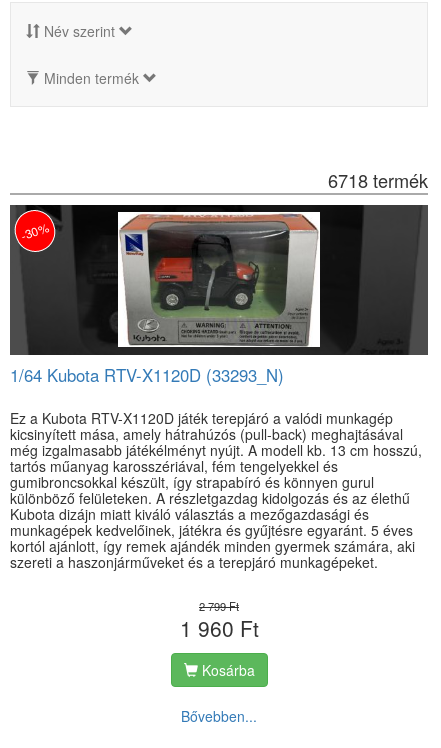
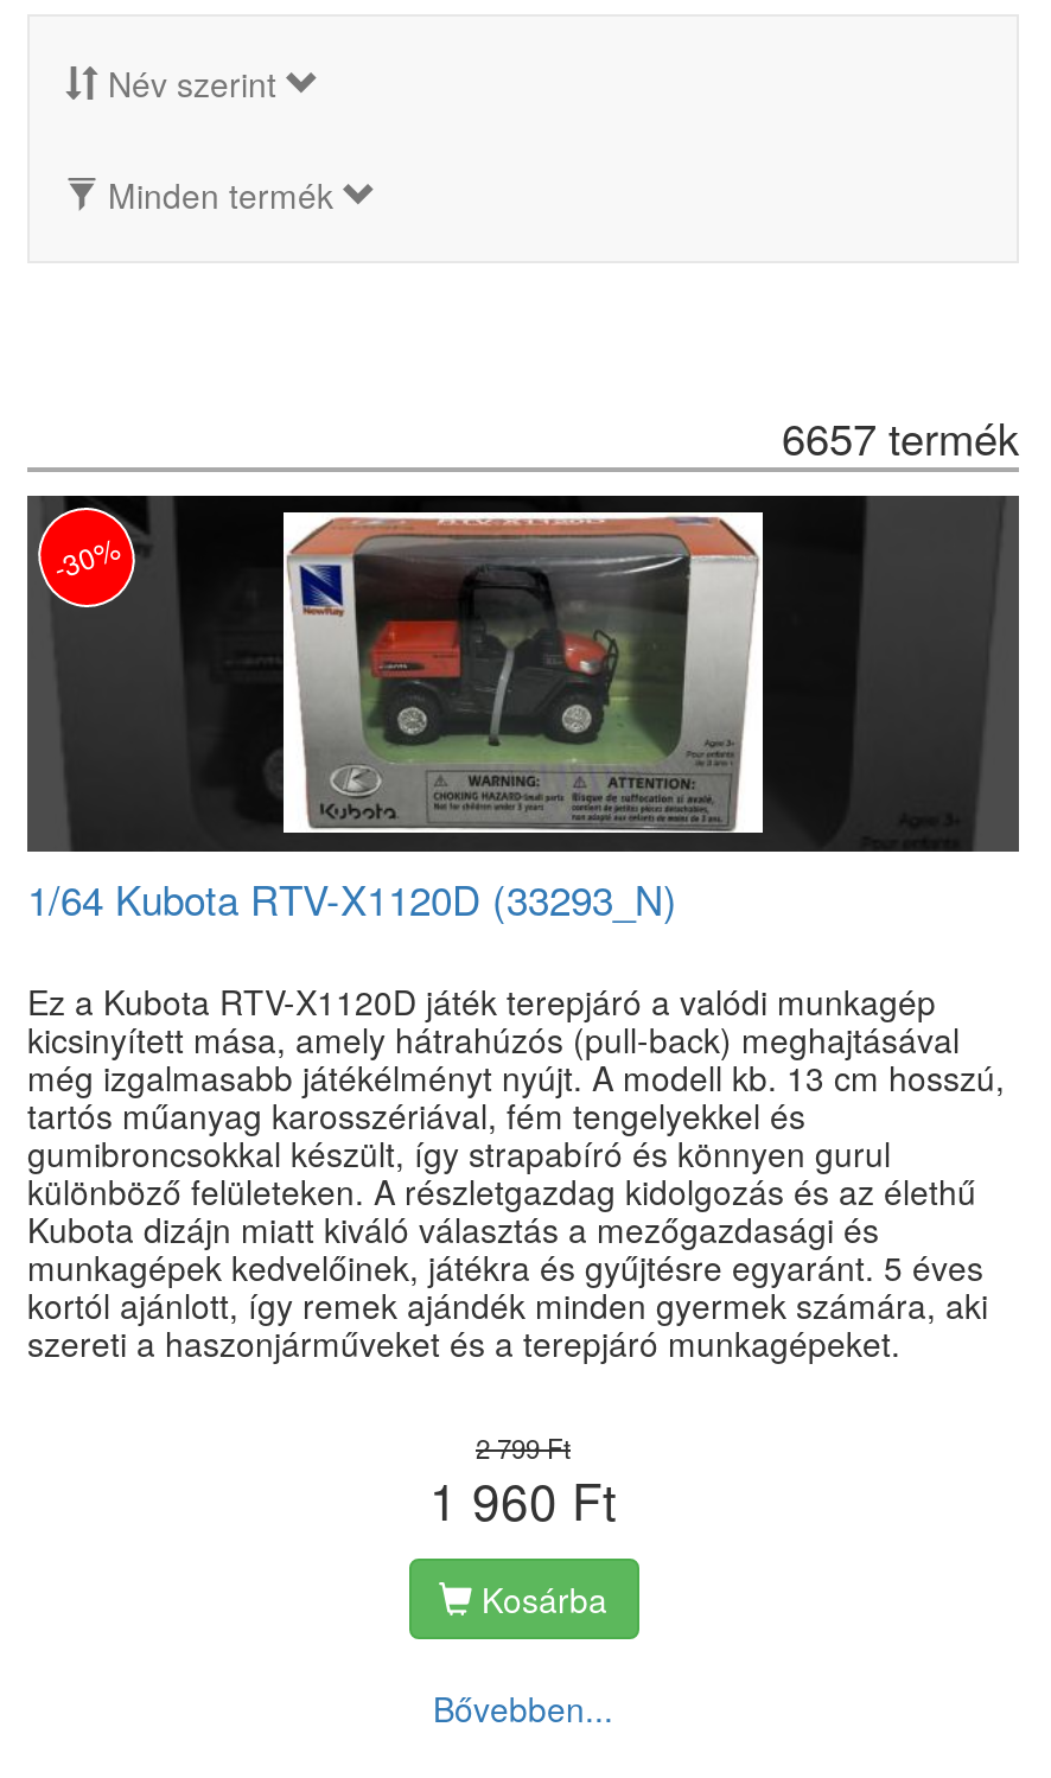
- 6718 termék
+ 6657 termék
